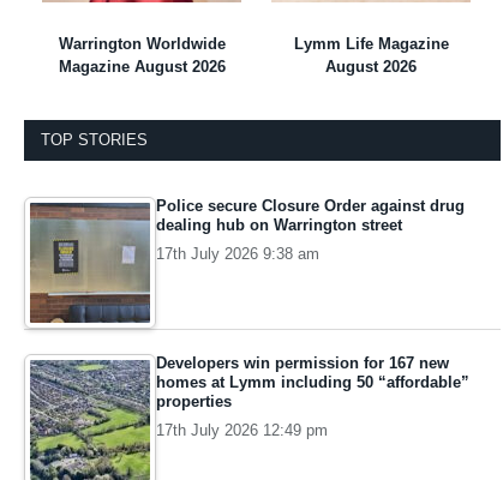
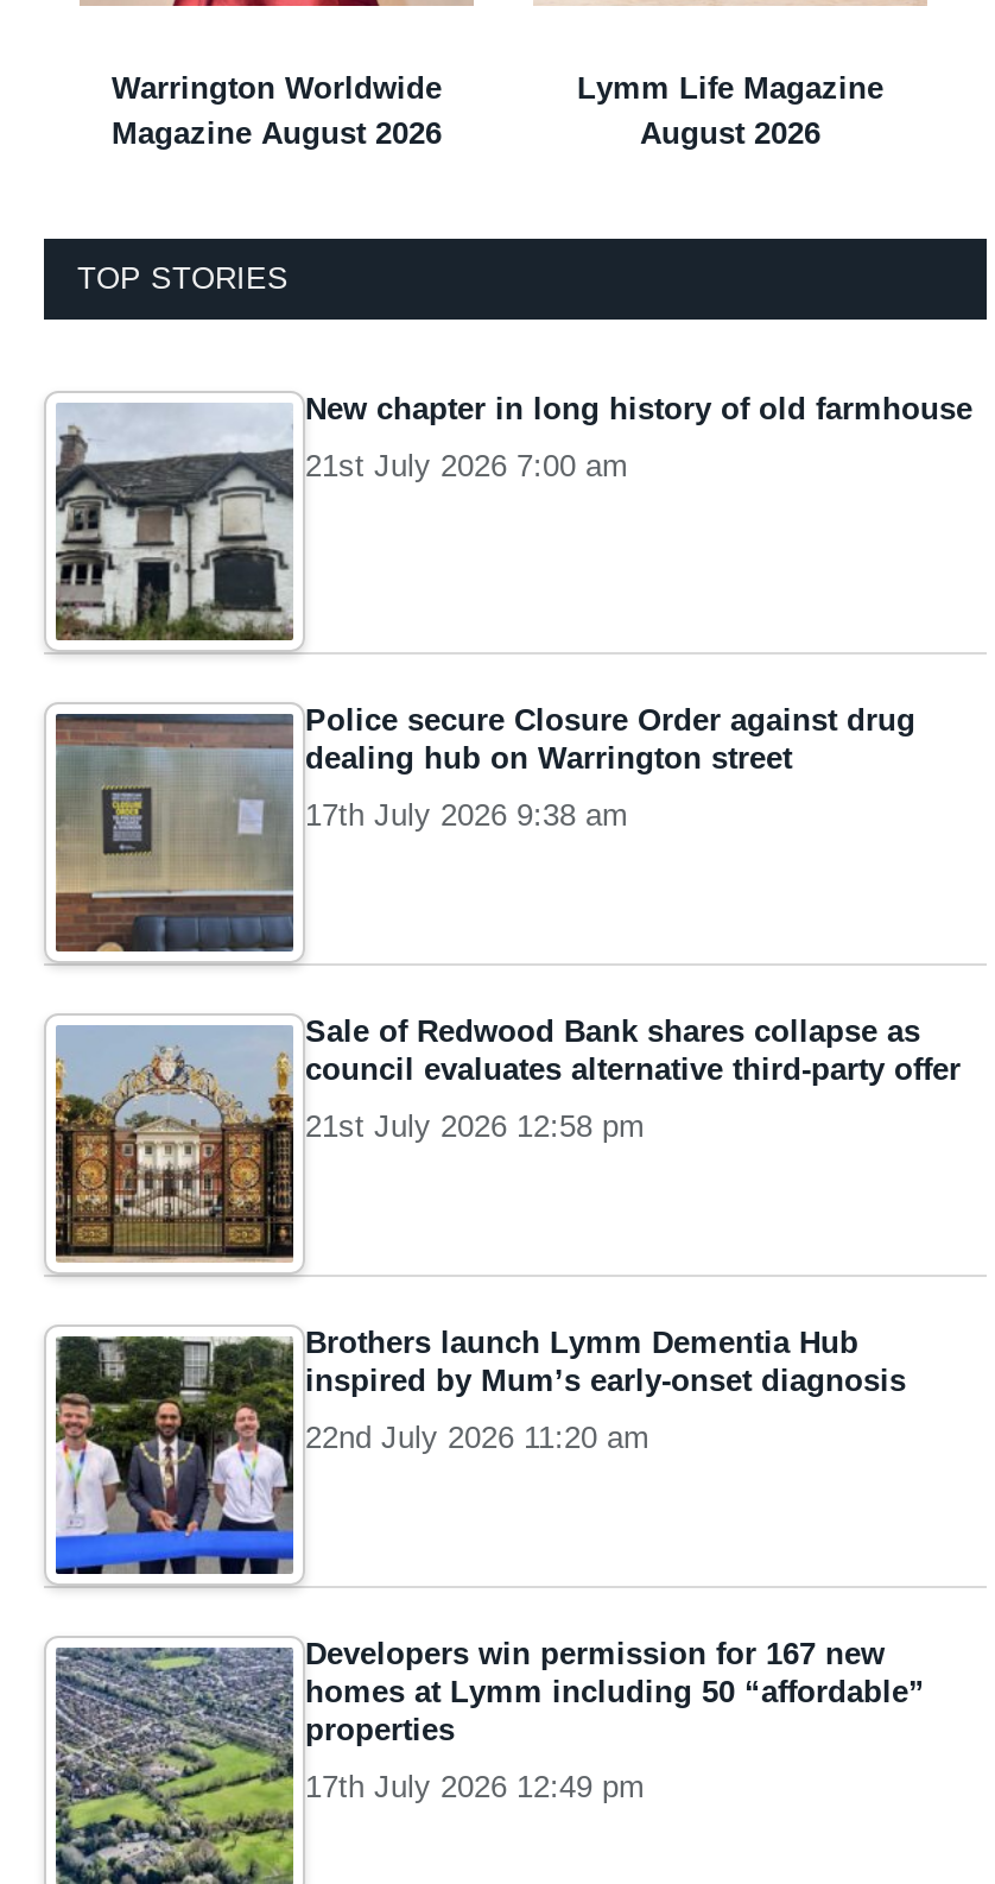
+ [image]
+ New chapter in long history of old farmhouse
+ 21st July 2026 7:00 am

+ [image]
+ Sale of Redwood Bank shares collapse as
+ council evaluates alternative third-party offer
+ 21st July 2026 12:58 pm

+ [image]
+ Brothers launch Lymm Dementia Hub
+ inspired by Mum’s early-onset diagnosis
+ 22nd July 2026 11:20 am
